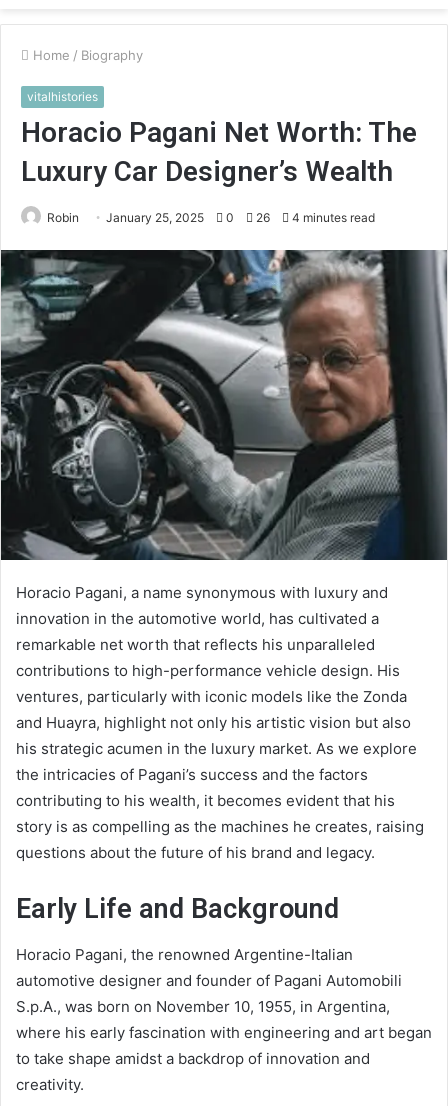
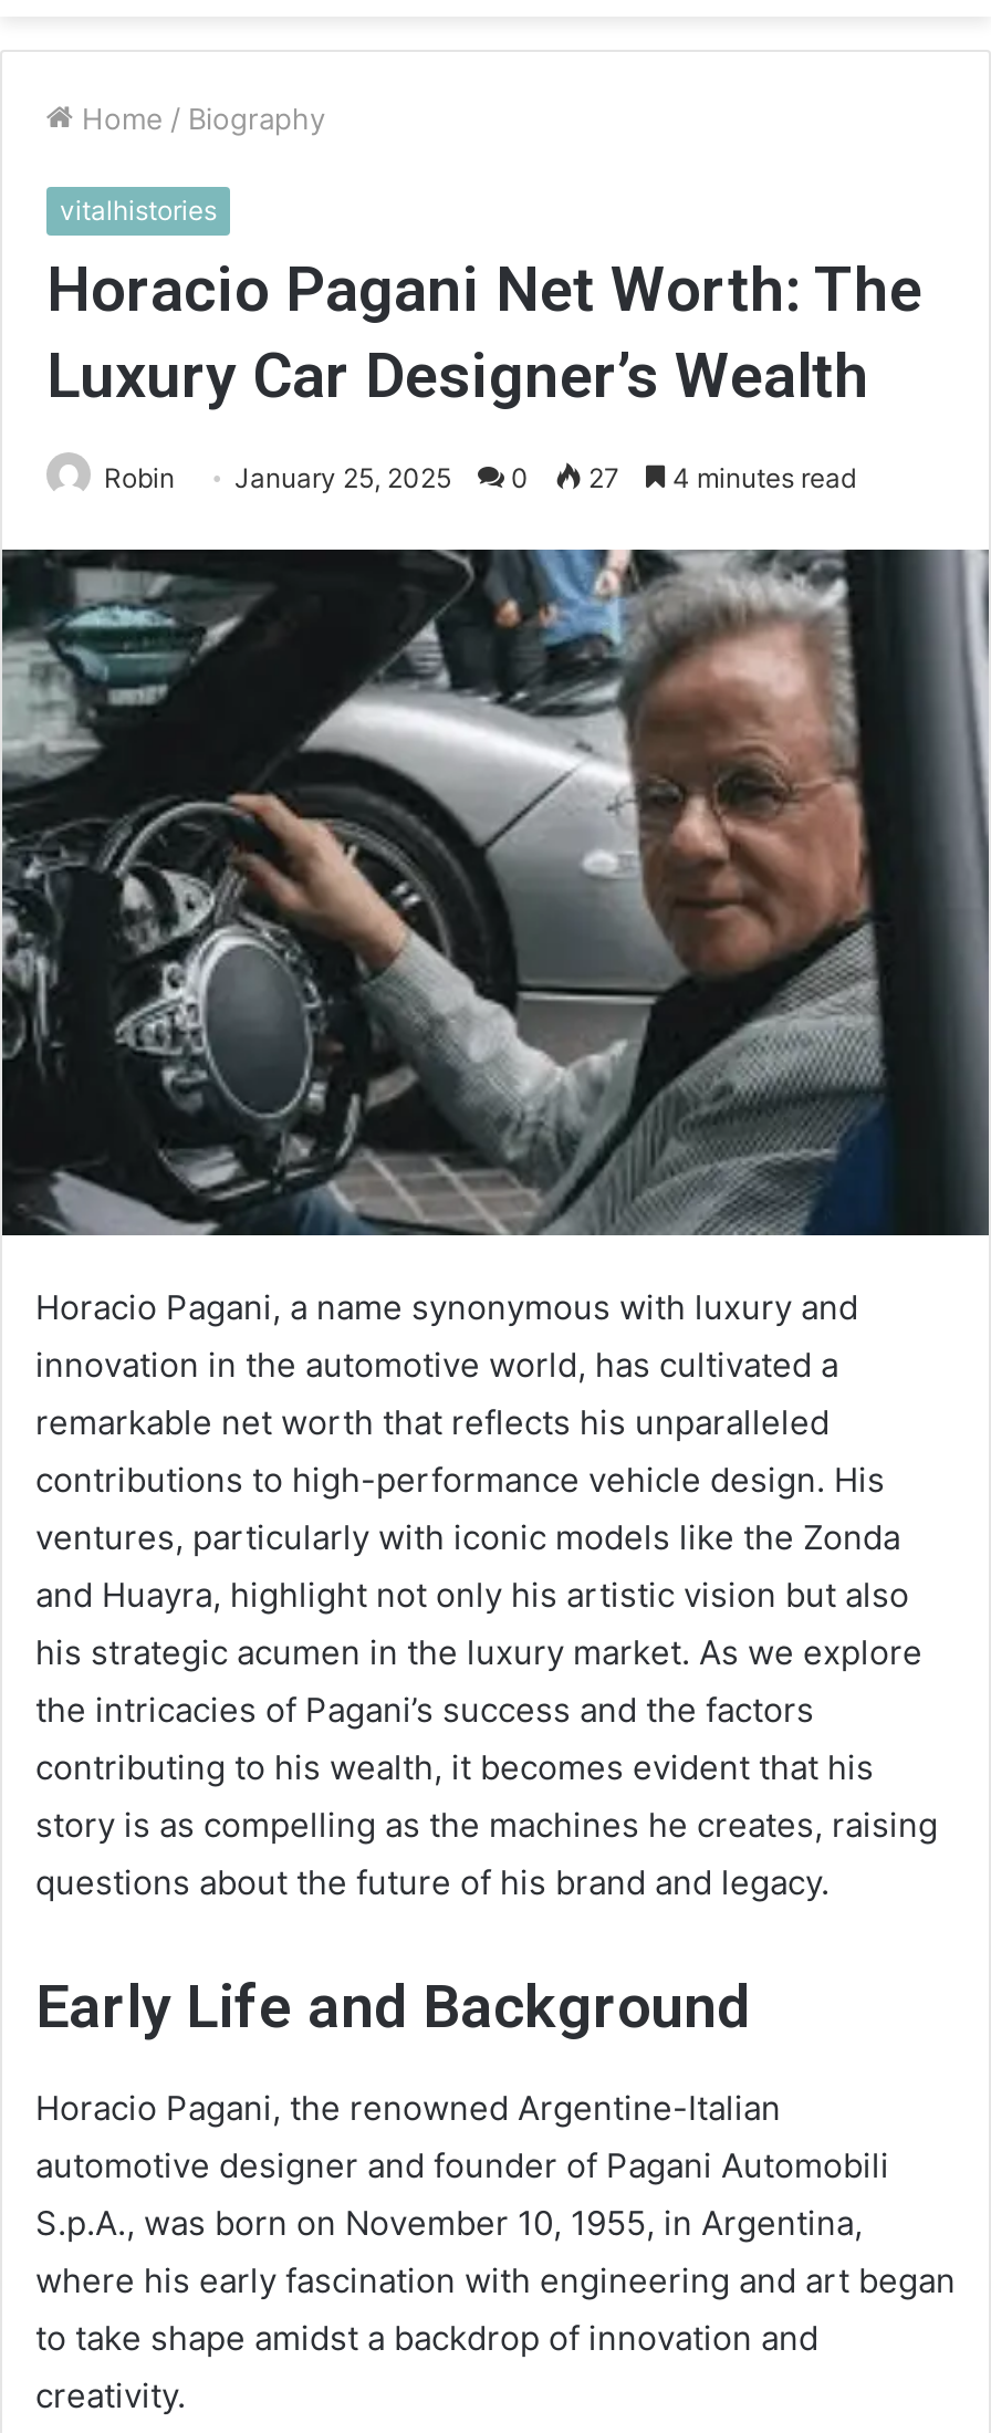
- Robin January 25, 2025 0 26 4 minutes read
+ Robin January 25, 2025 0 27 4 minutes read
